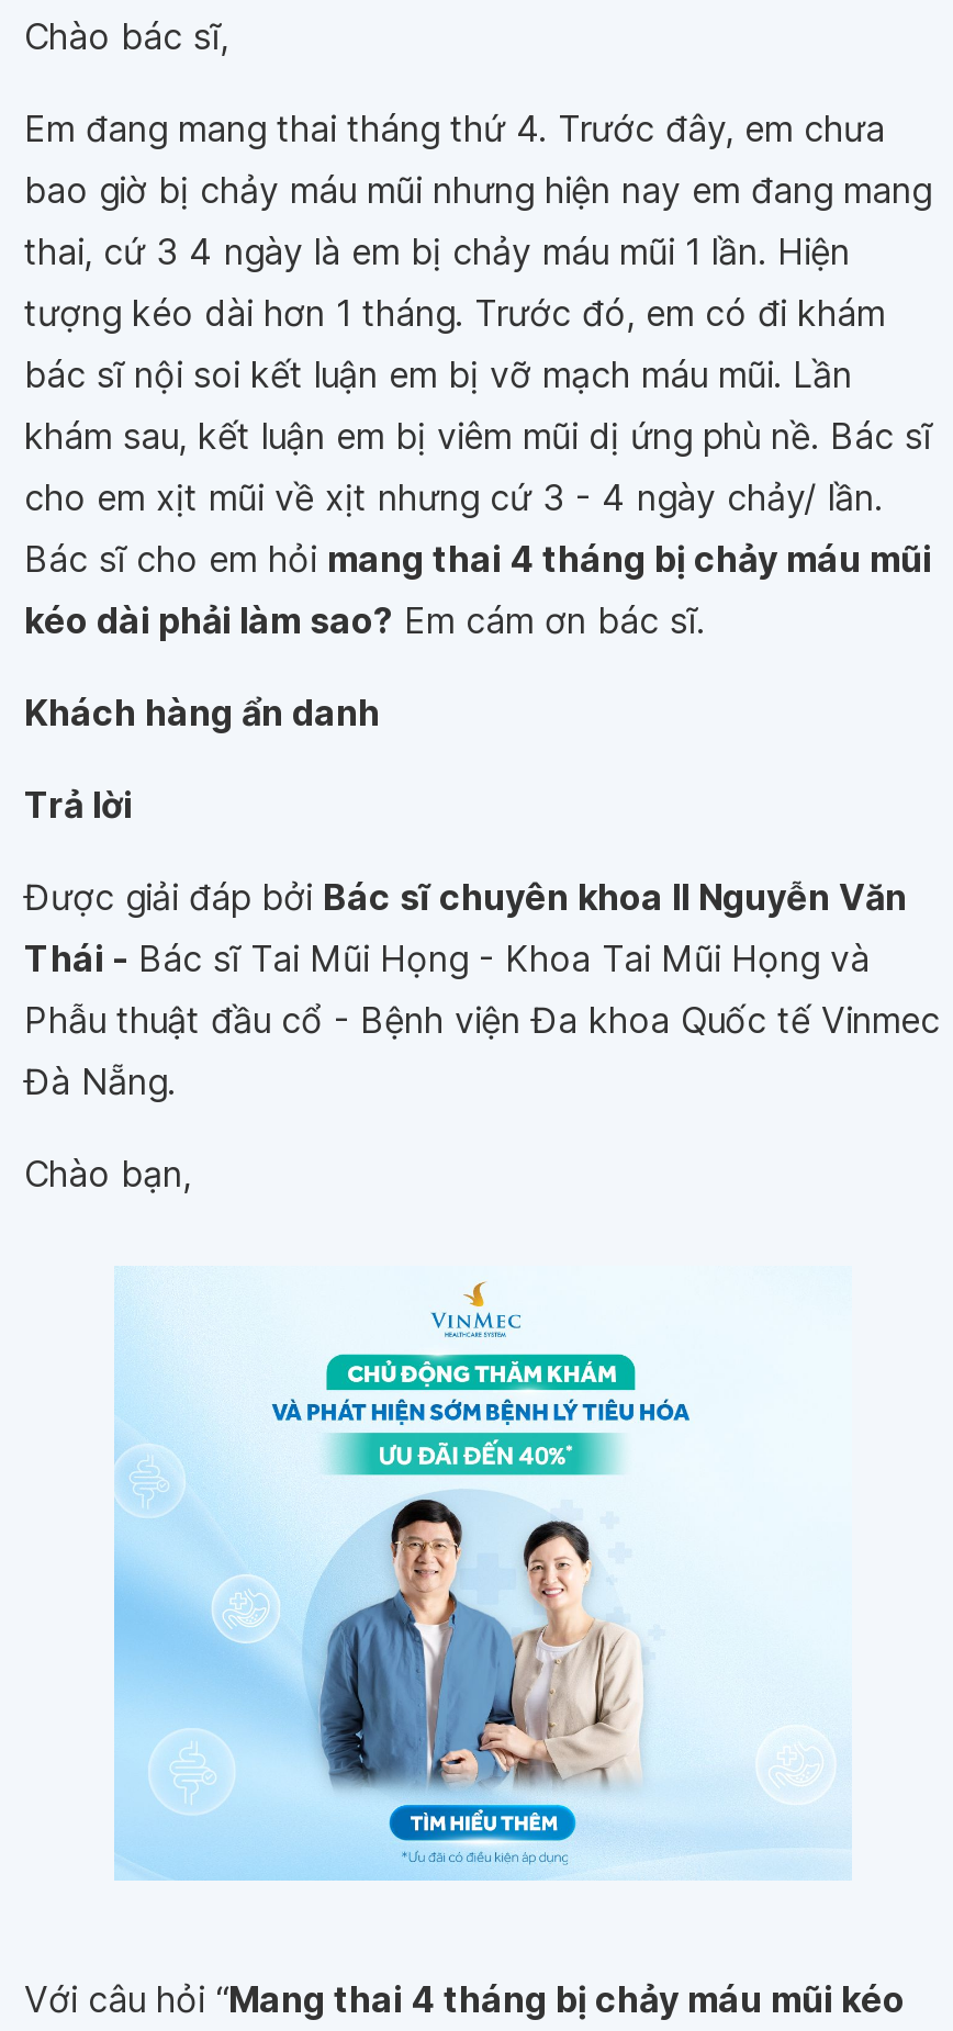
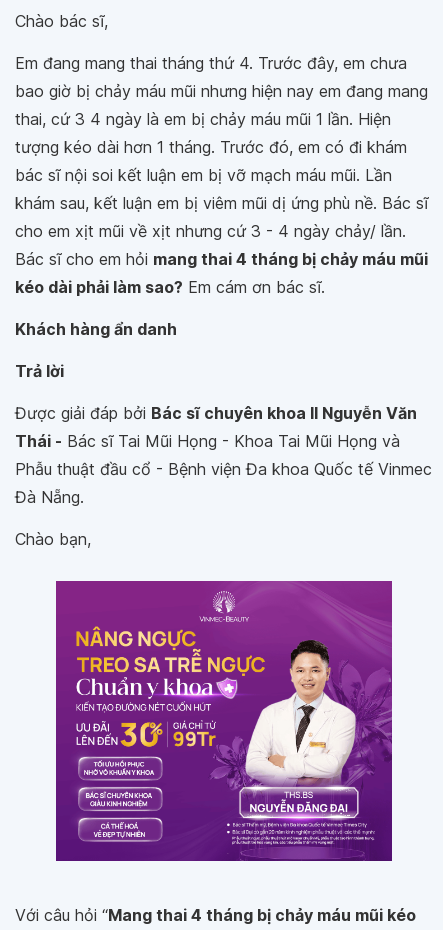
- [image]
+ [image]
